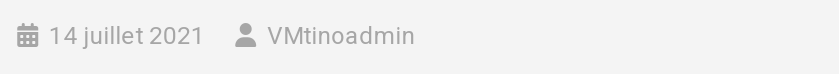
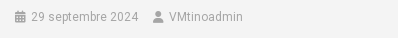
- 14 juillet 2021
+ 29 septembre 2024
